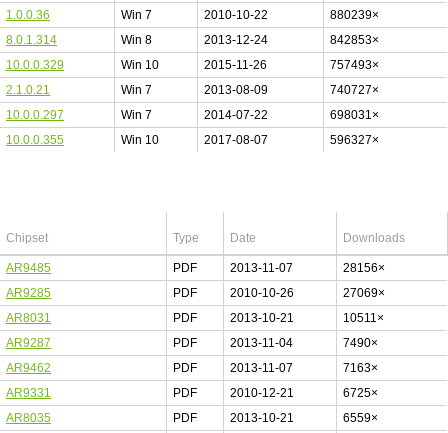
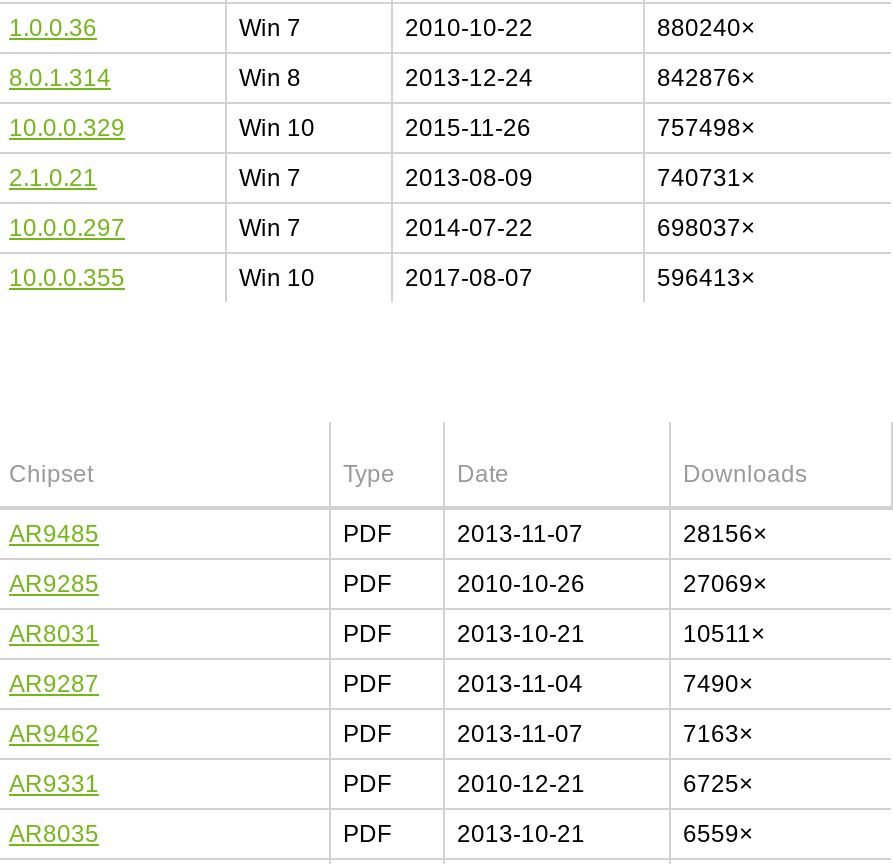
- 880239×
+ 880240×

- 842853×
+ 842876×

- 757493×
+ 757498×

- 740727×
+ 740731×

- 698031×
+ 698037×

- 596327×
+ 596413×
